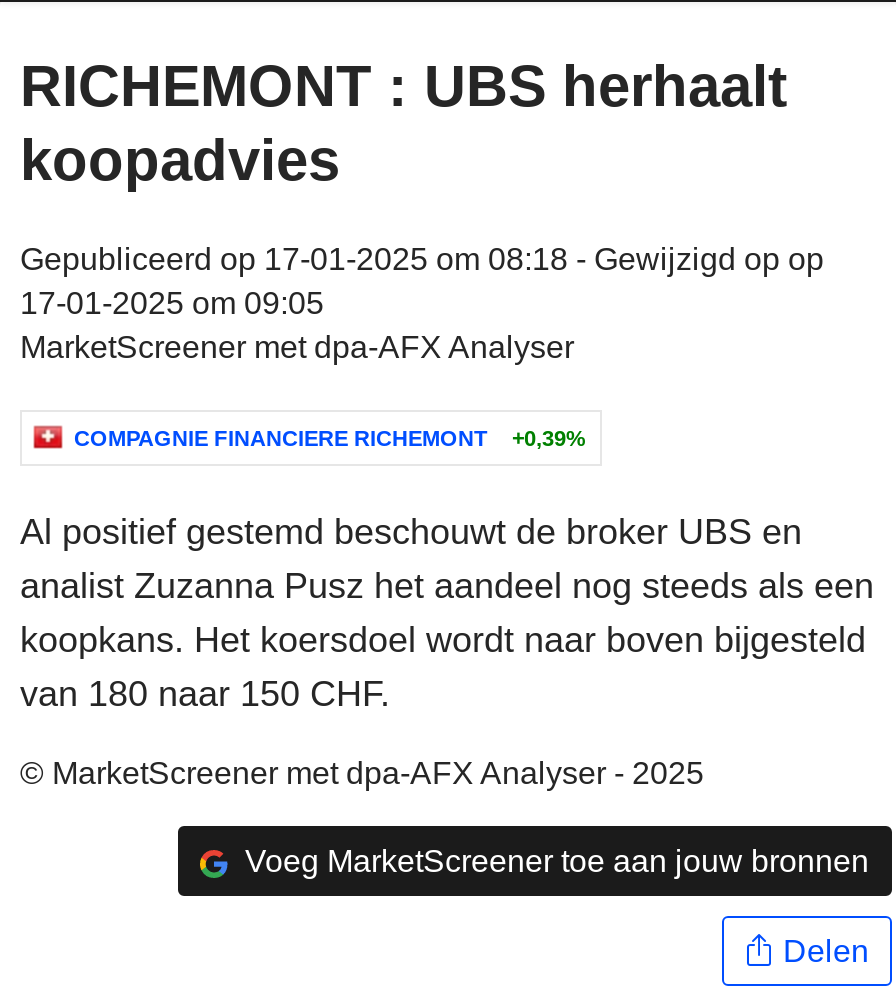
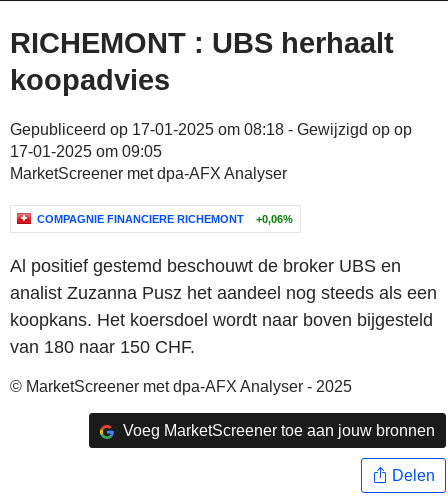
- COMPAGNIE FINANCIERE RICHEMONT +0,39%
+ COMPAGNIE FINANCIERE RICHEMONT +0,06%
